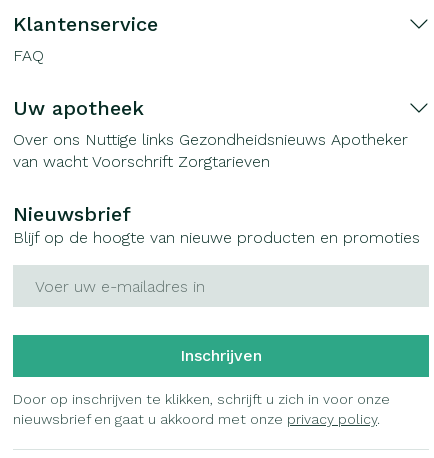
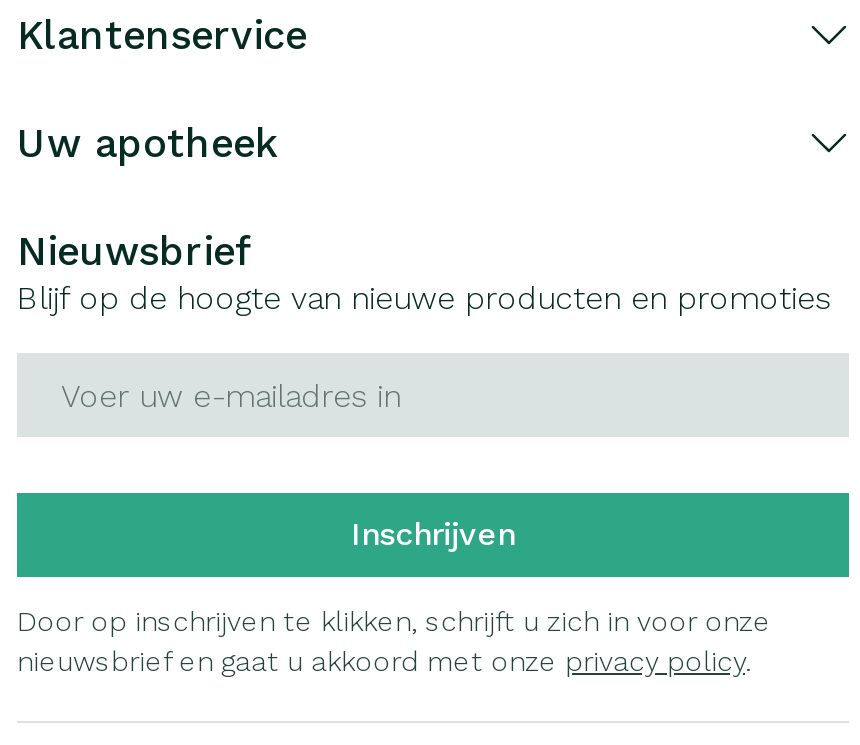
- FAQ

- Over ons Nuttige links Gezondheidsnieuws Apotheker
- van wacht Voorschrift Zorgtarieven
